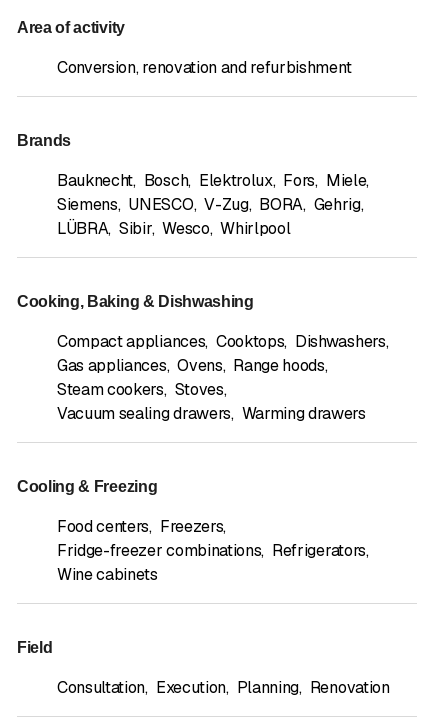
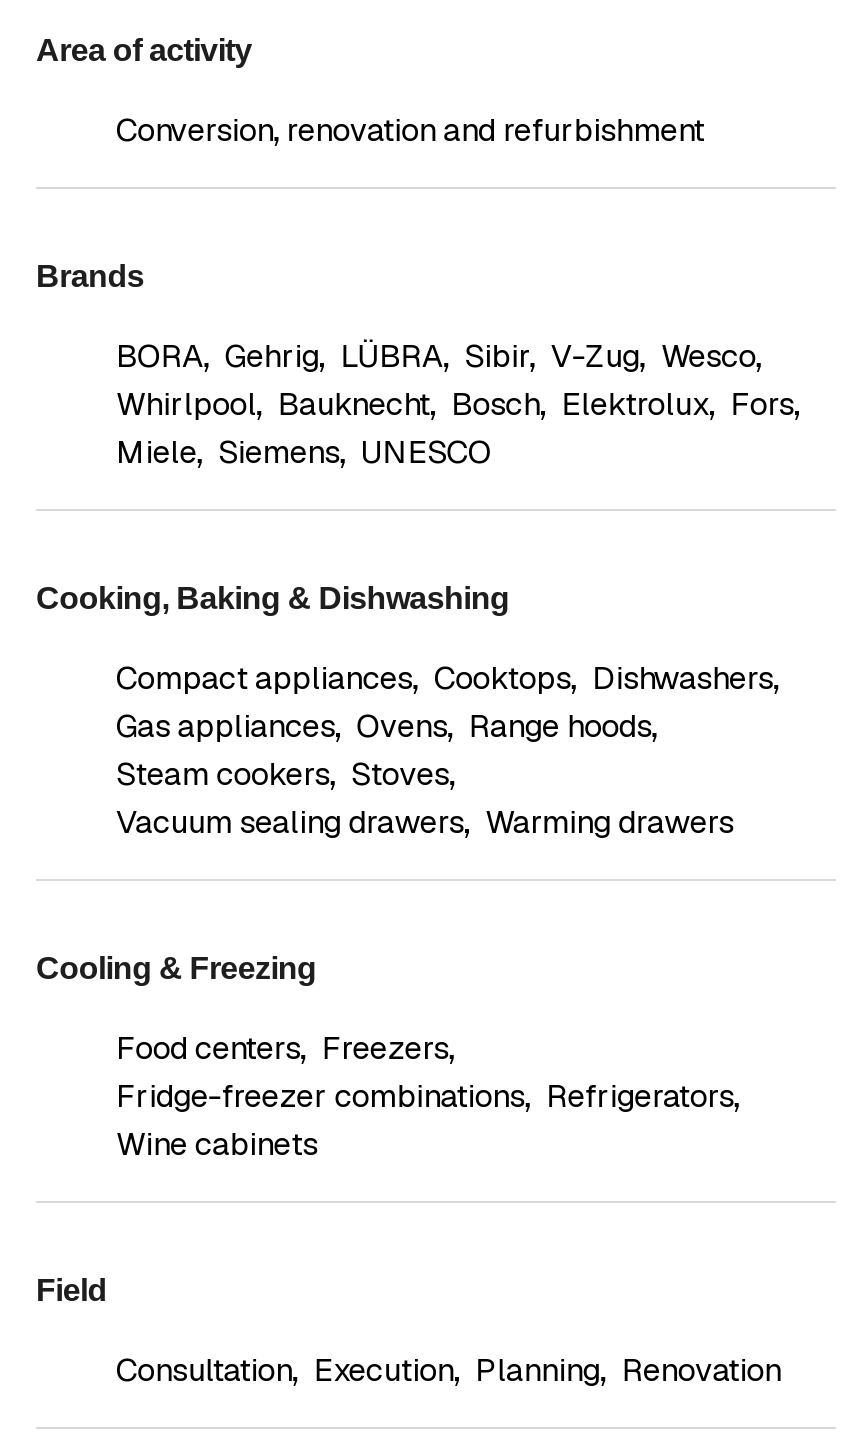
- Bauknecht, Bosch, Elektrolux, Fors, Miele,
- Siemens, UNESCO, V-Zug, BORA, Gehrig,
- LÜBRA, Sibir, Wesco, Whirlpool
+ BORA, Gehrig, LÜBRA, Sibir, V-Zug, Wesco,
+ Whirlpool, Bauknecht, Bosch, Elektrolux, Fors,
+ Miele, Siemens, UNESCO
